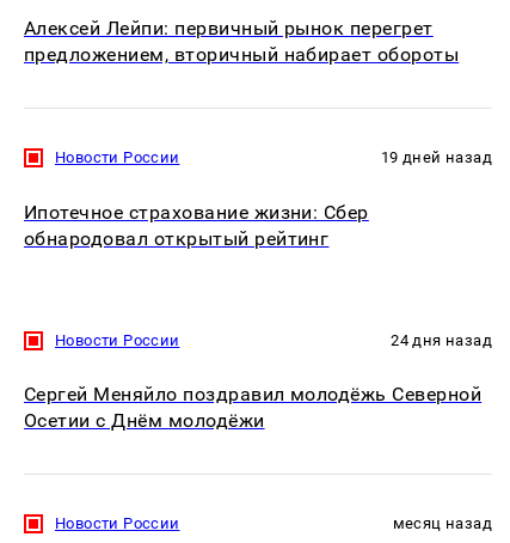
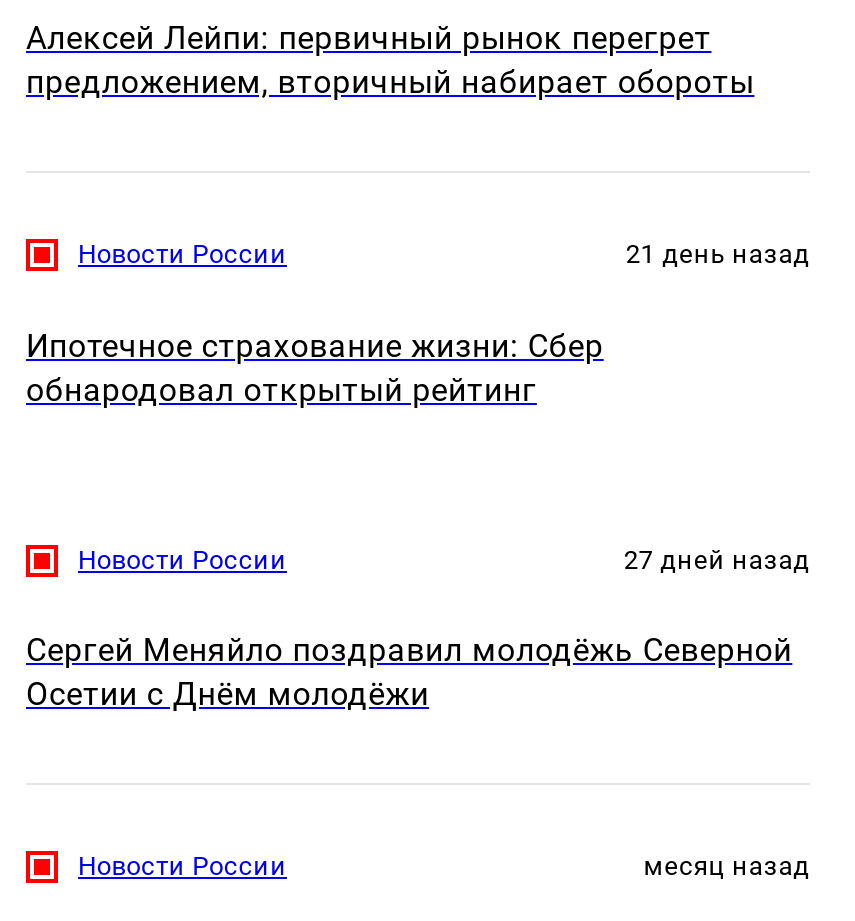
- 19 дней назад
+ 21 день назад

- 24 дня назад
+ 27 дней назад
